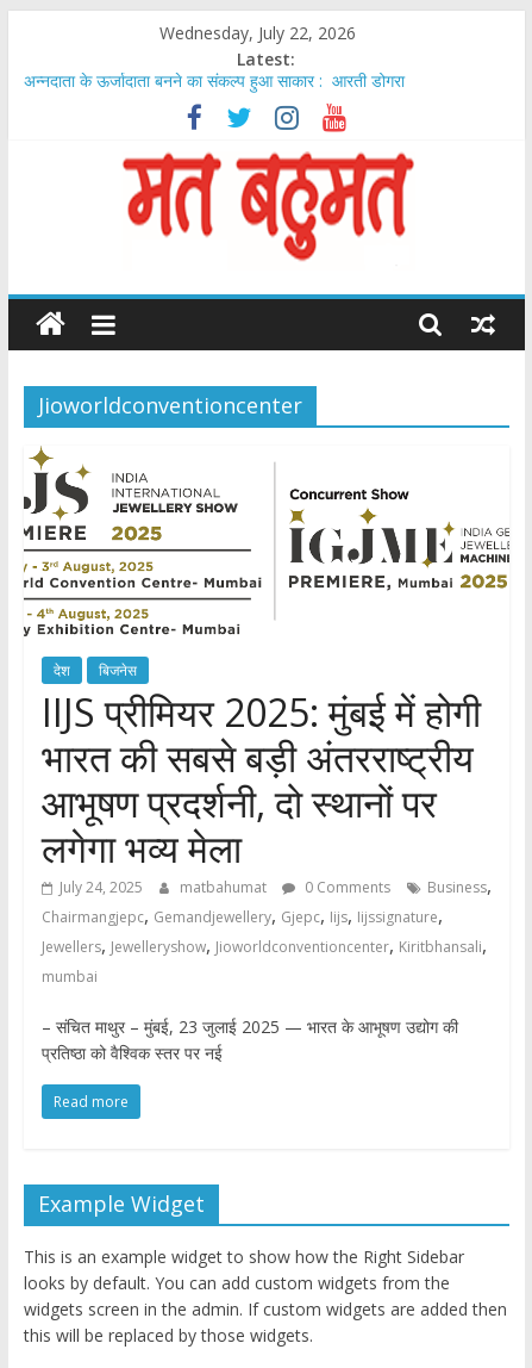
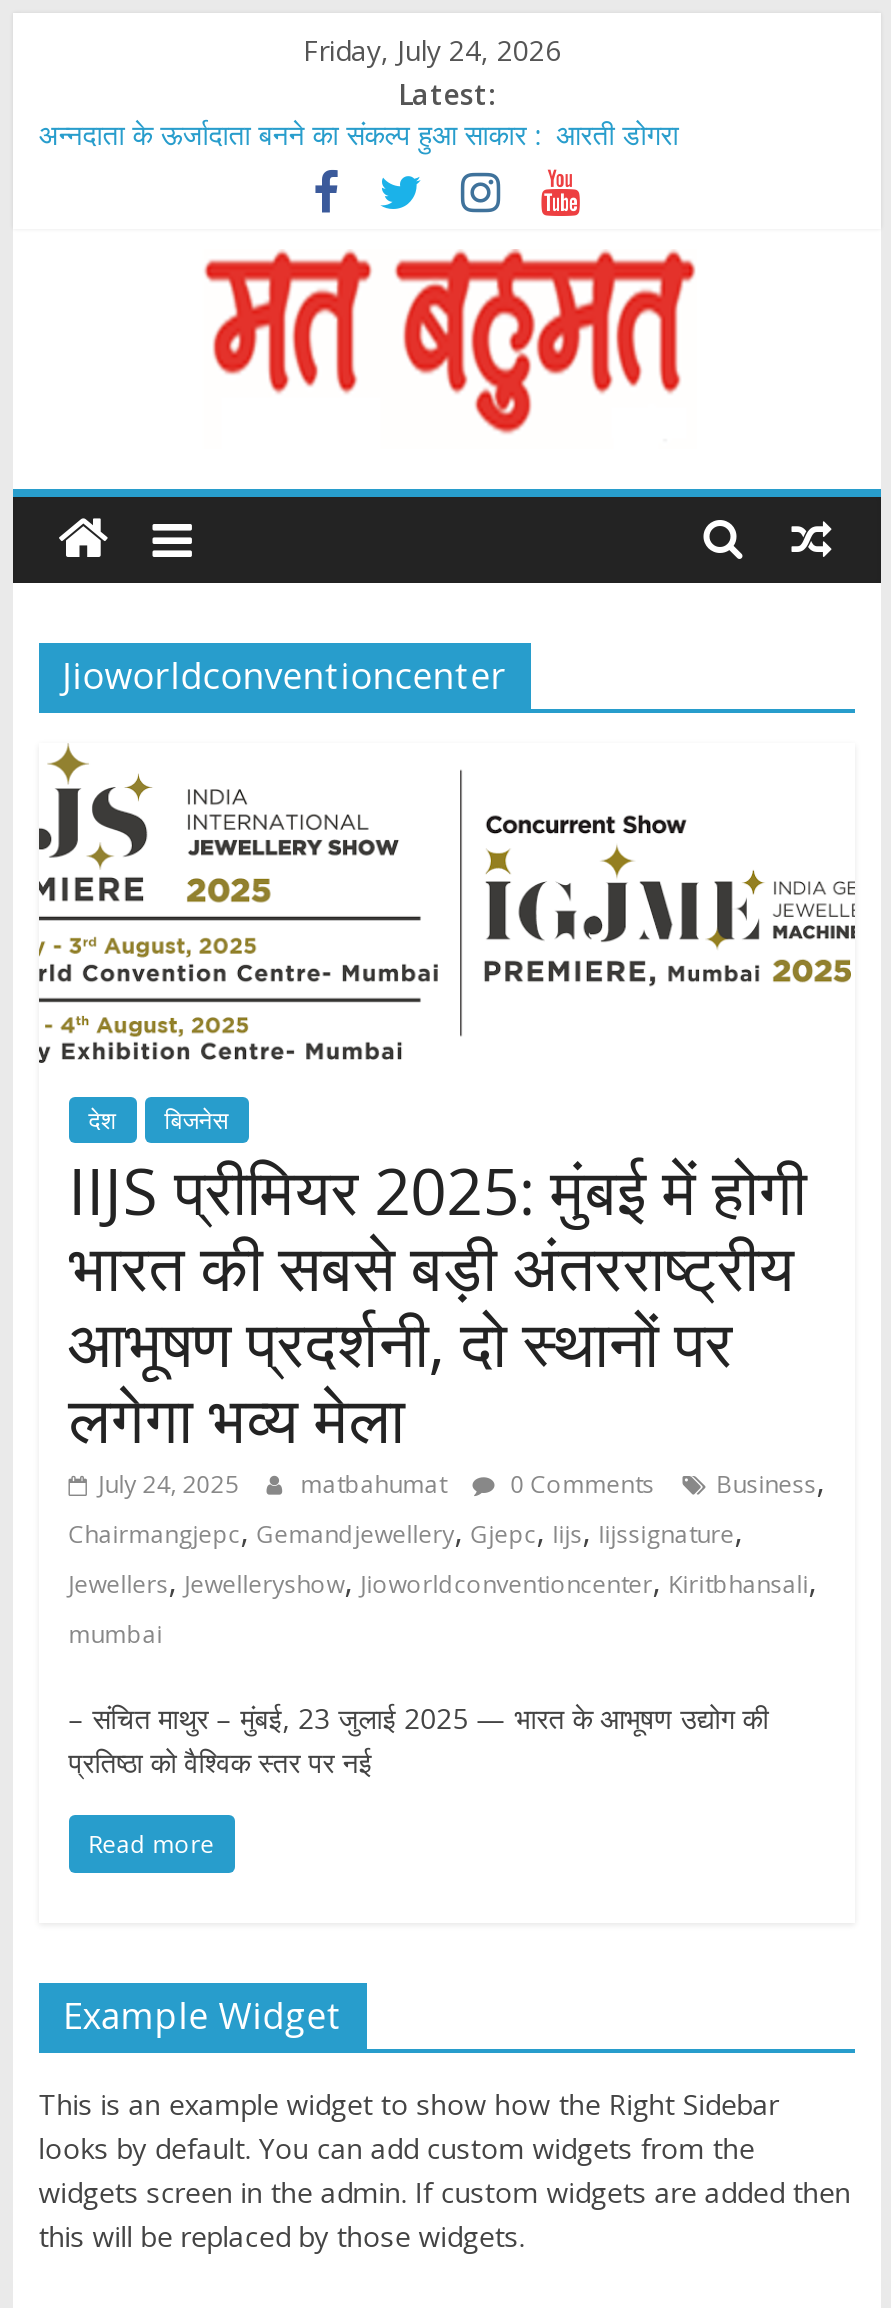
- Wednesday, July 22, 2026
+ Friday, July 24, 2026
